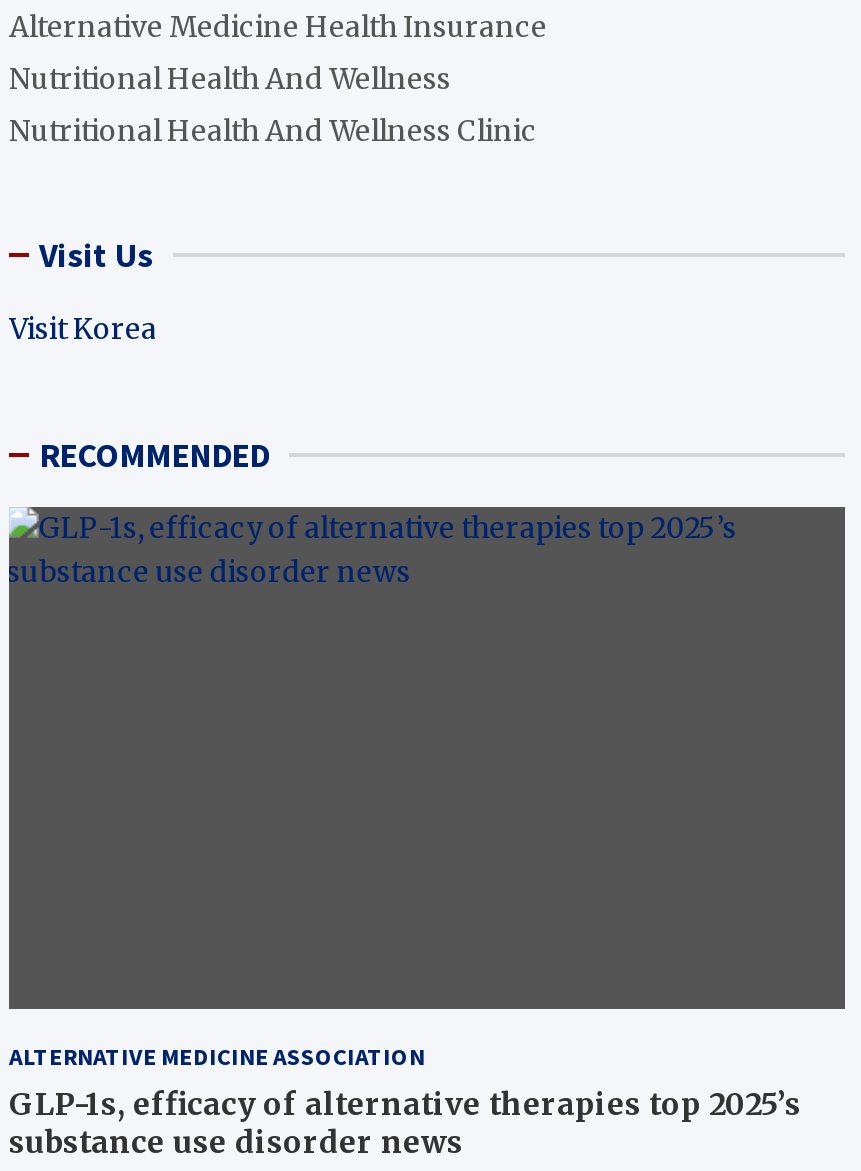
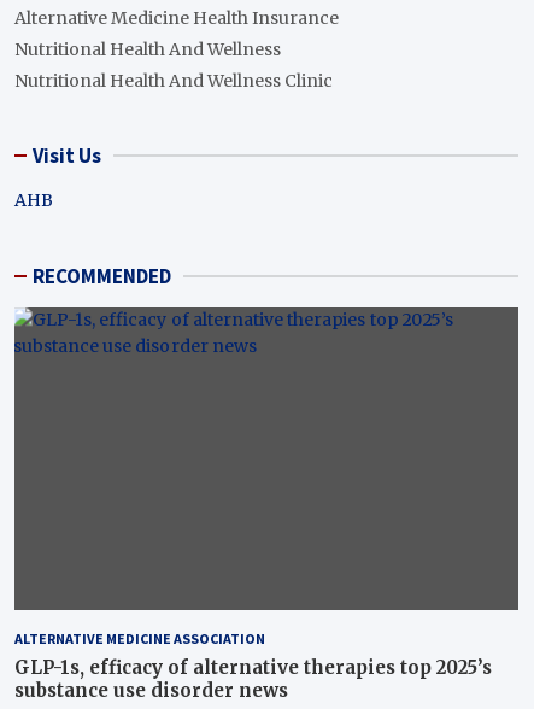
- Visit Korea
+ AHB
